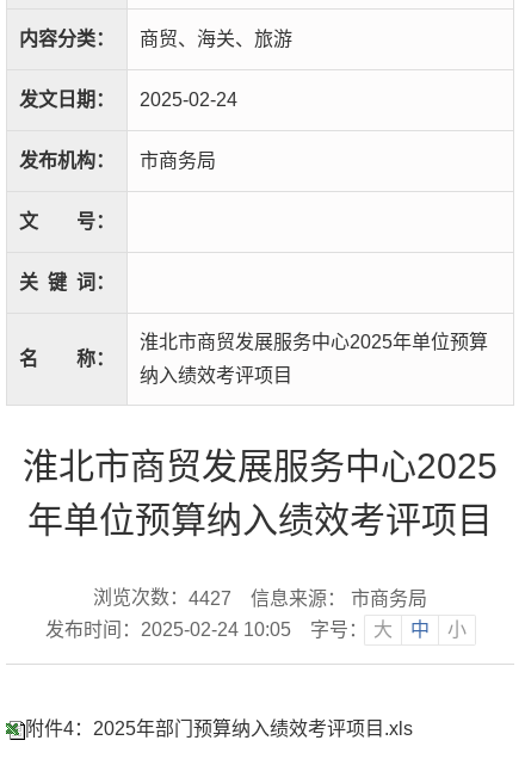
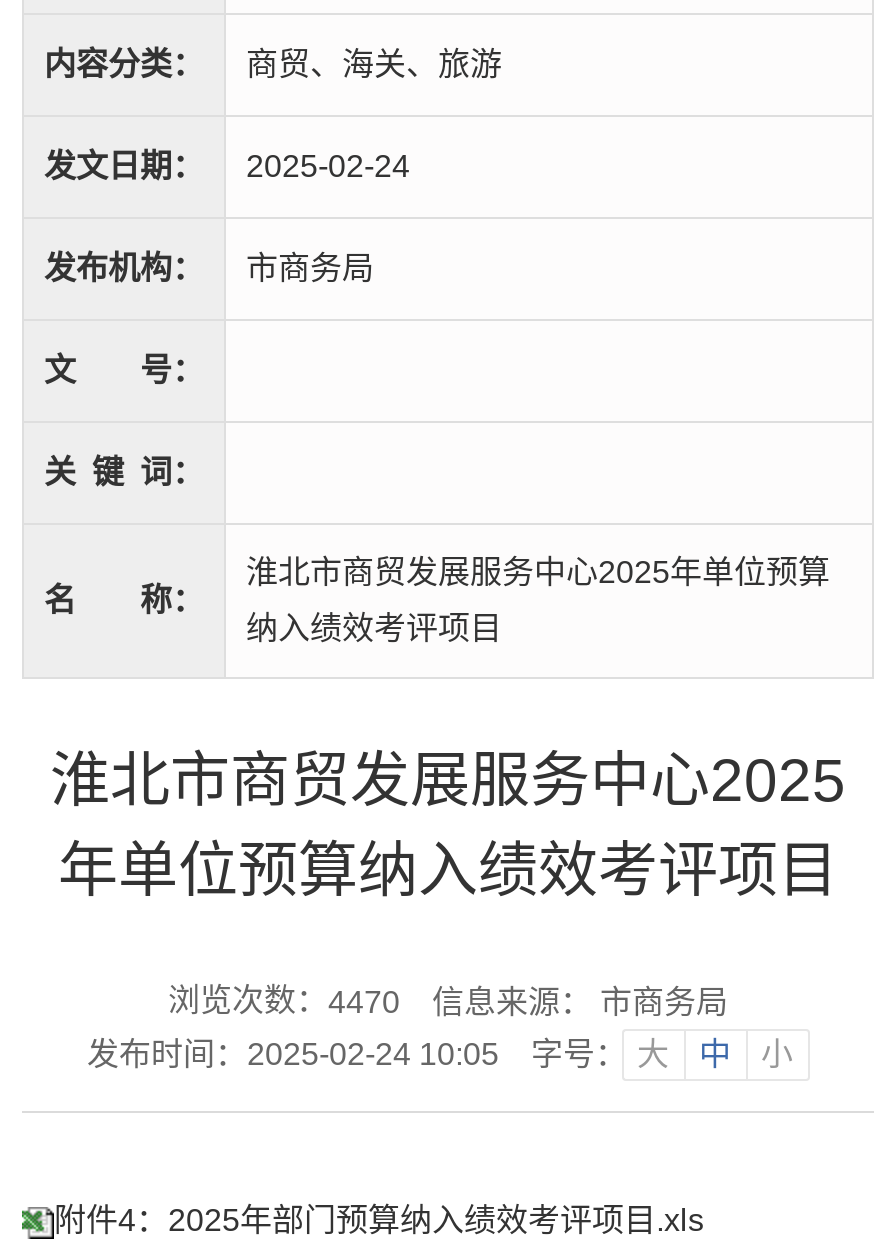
- 浏览次数：4427 信息来源： 市商务局
+ 浏览次数：4470 信息来源： 市商务局
